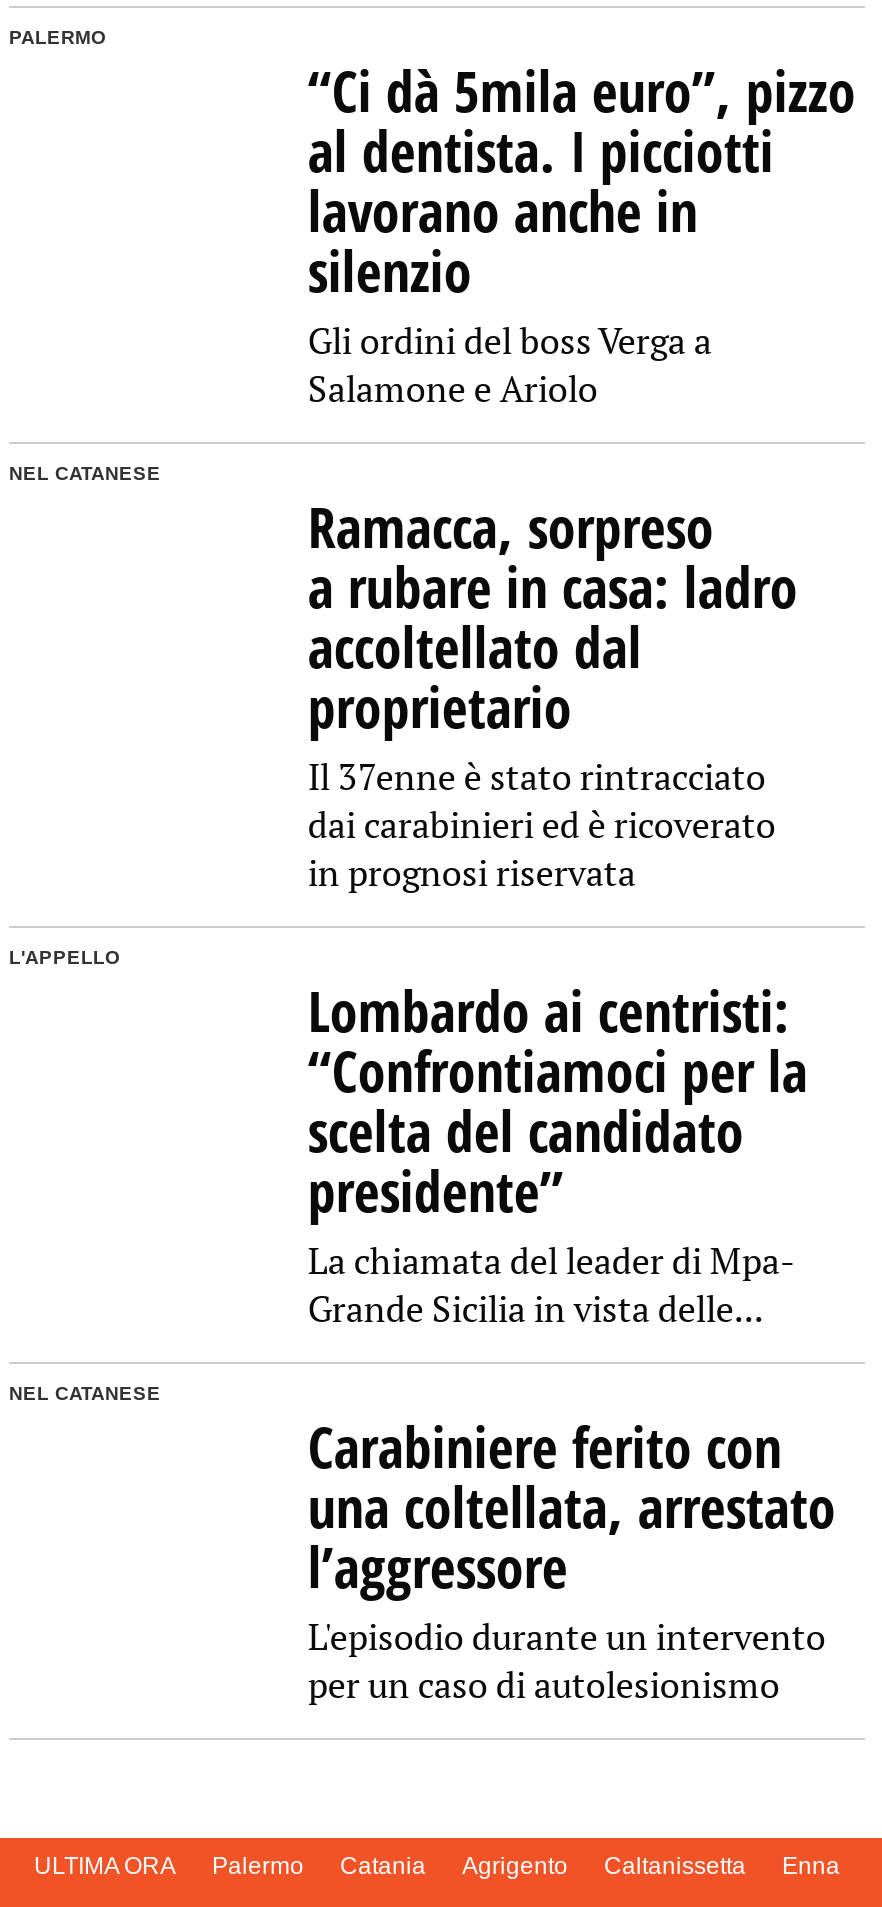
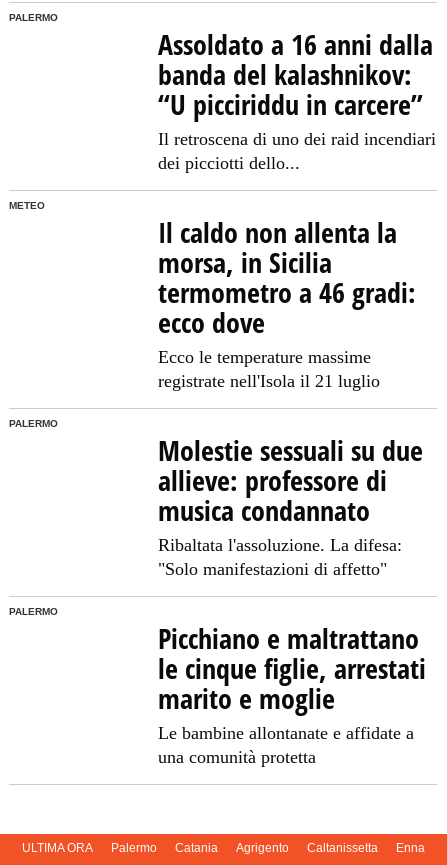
- “Ci dà 5mila euro”, pizzo
- al dentista. I picciotti
- lavorano anche in
- silenzio
- Gli ordini del boss Verga a
- Salamone e Ariolo
+ Assoldato a 16 anni dalla
+ banda del kalashnikov:
+ “U picciriddu in carcere”
+ Il retroscena di uno dei raid incendiari
+ dei picciotti dello...

- NEL CATANESE
- Ramacca, sorpreso
- a rubare in casa: ladro
- accoltellato dal
- proprietario
- Il 37enne è stato rintracciato
- dai carabinieri ed è ricoverato
- in prognosi riservata
+ METEO
+ Il caldo non allenta la
+ morsa, in Sicilia
+ termometro a 46 gradi:
+ ecco dove
+ Ecco le temperature massime
+ registrate nell'Isola il 21 luglio

- L'APPELLO
- Lombardo ai centristi:
- “Confrontiamoci per la
- scelta del candidato
- presidente”
- La chiamata del leader di Mpa-
- Grande Sicilia in vista delle...
+ PALERMO
+ Molestie sessuali su due
+ allieve: professore di
+ musica condannato
+ Ribaltata l'assoluzione. La difesa:
+ "Solo manifestazioni di affetto"

- NEL CATANESE
- Carabiniere ferito con
- una coltellata, arrestato
- l’aggressore
- L'episodio durante un intervento
- per un caso di autolesionismo
+ PALERMO
+ Picchiano e maltrattano
+ le cinque figlie, arrestati
+ marito e moglie
+ Le bambine allontanate e affidate a
+ una comunità protetta
